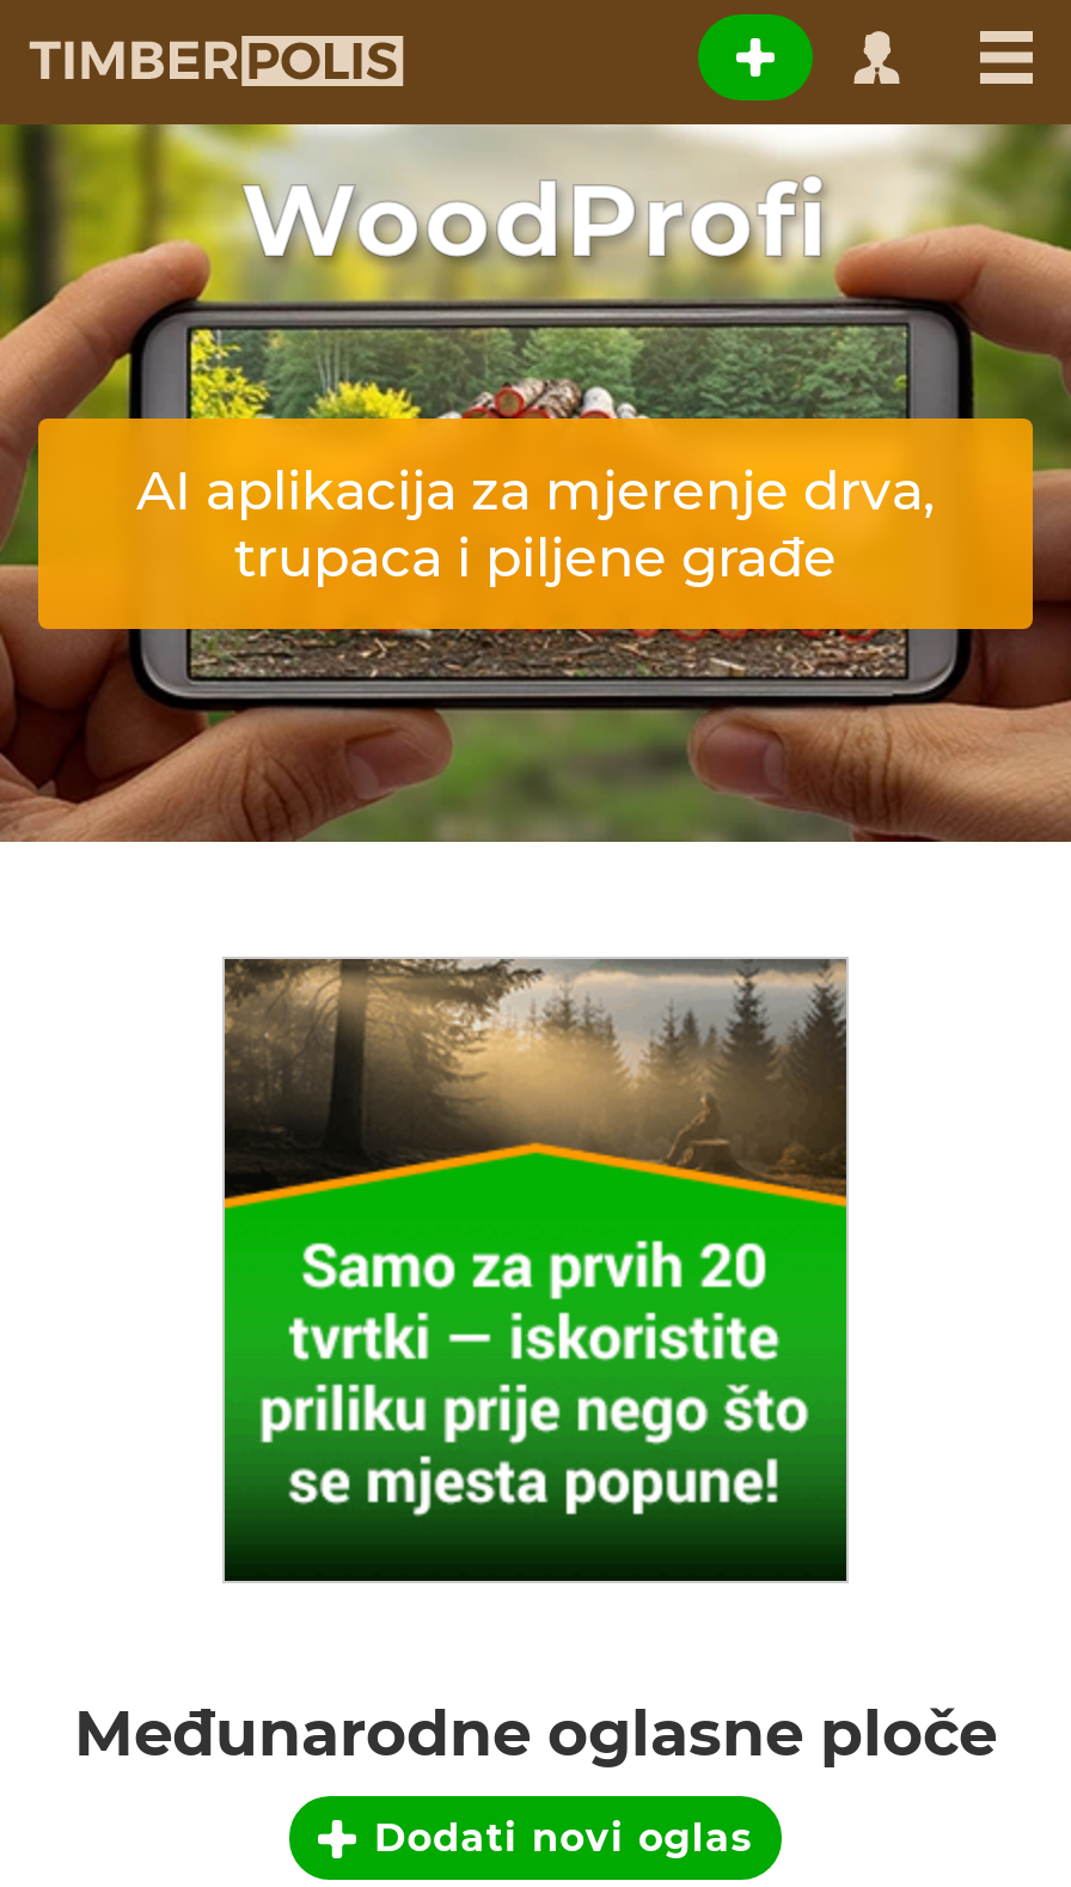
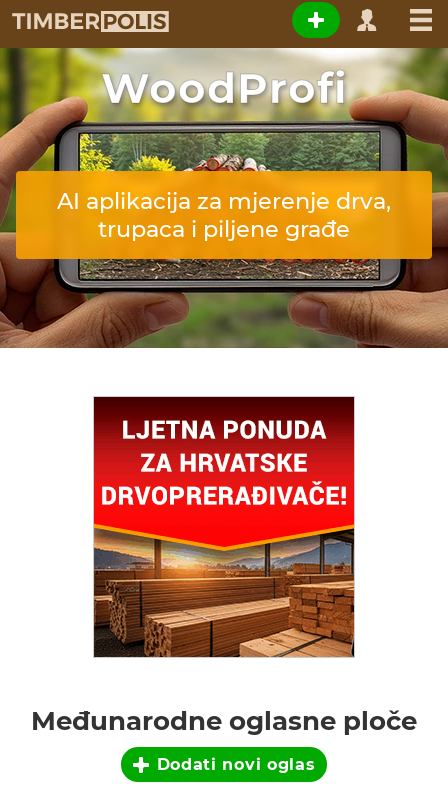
- [image]
+ [image]
